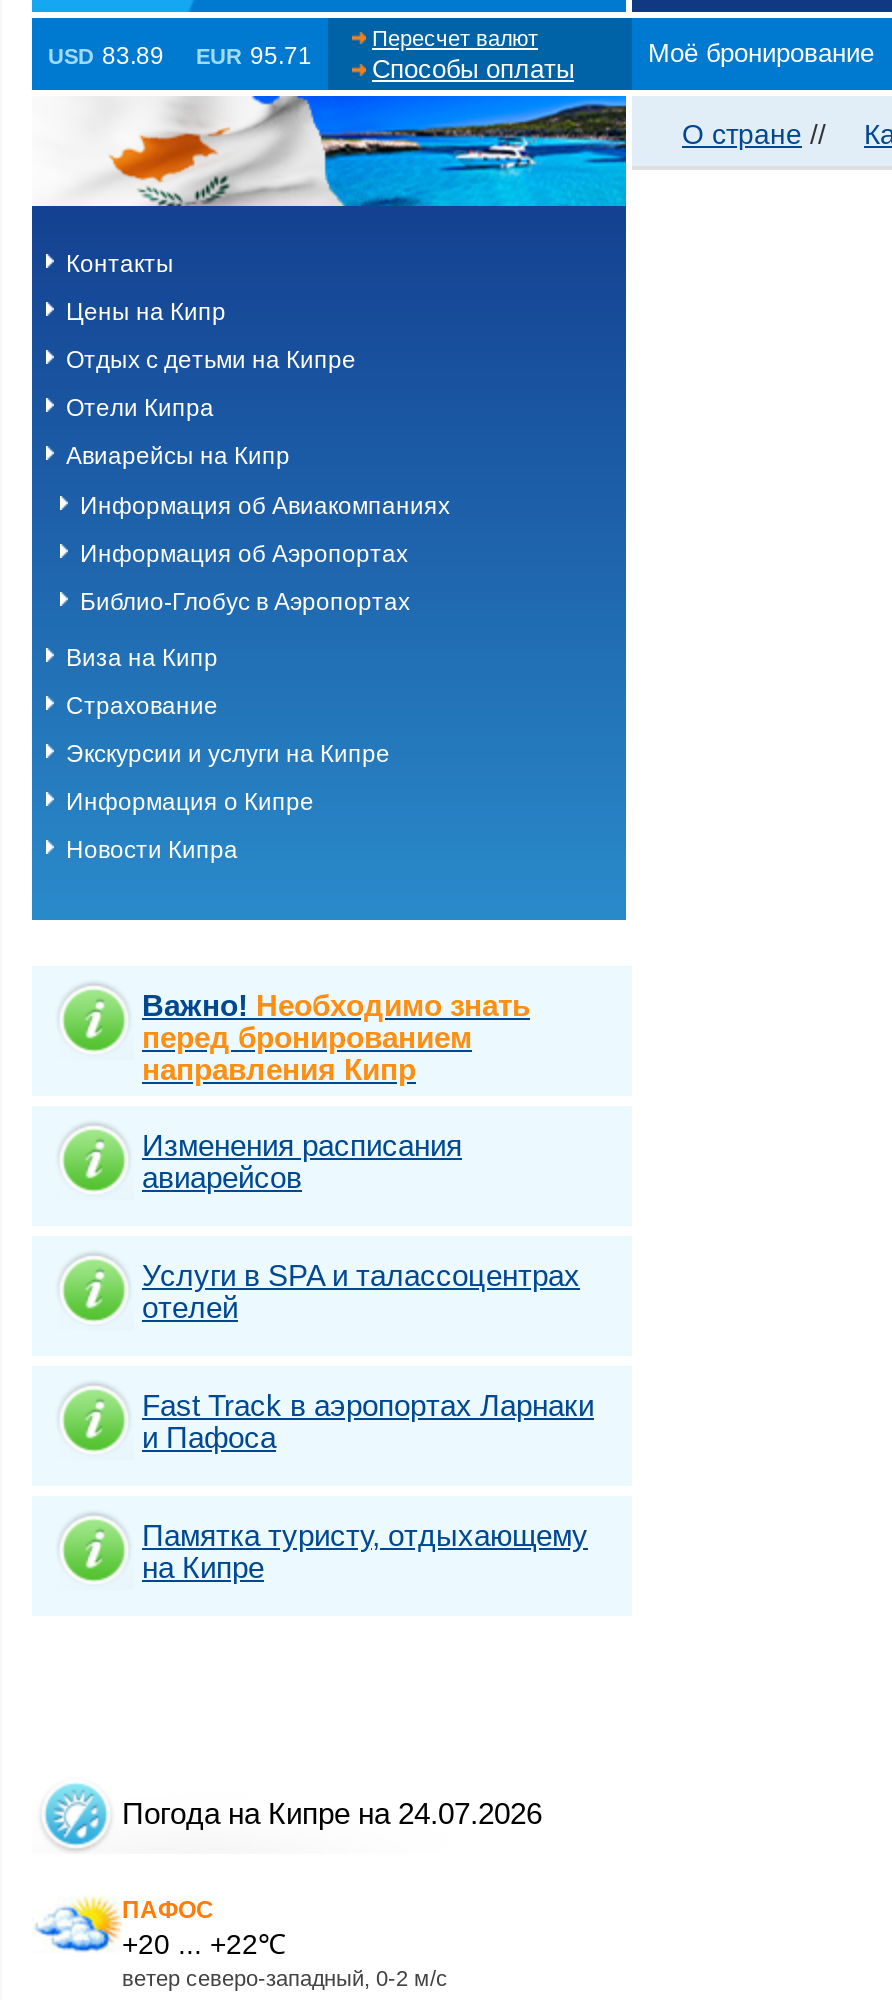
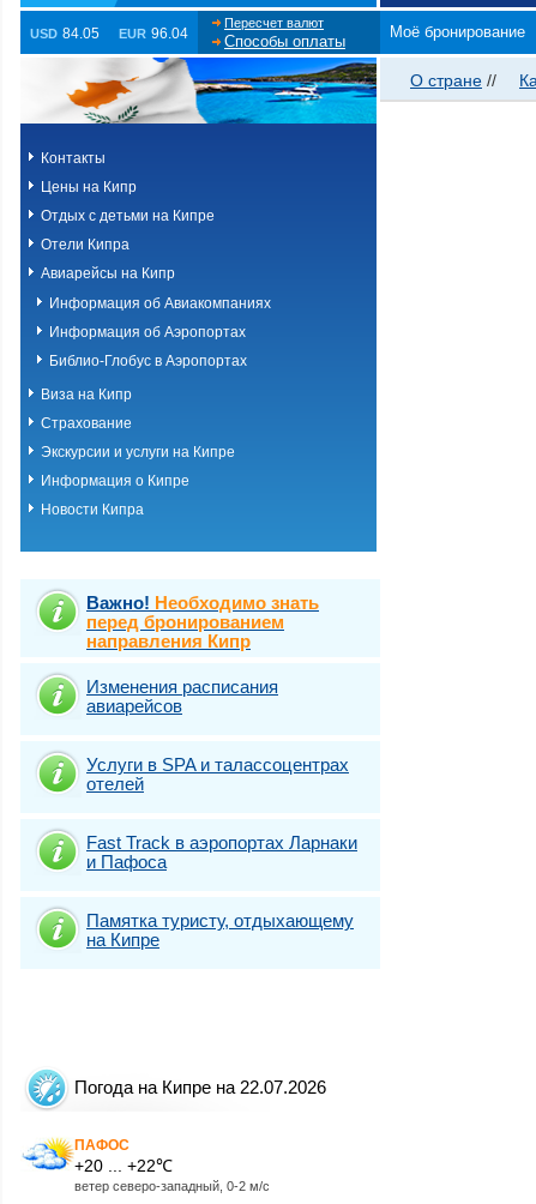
- USD 83.89
+ USD 84.05

- EUR 95.71
+ EUR 96.04

- Погода на Кипре на 24.07.2026
+ Погода на Кипре на 22.07.2026
